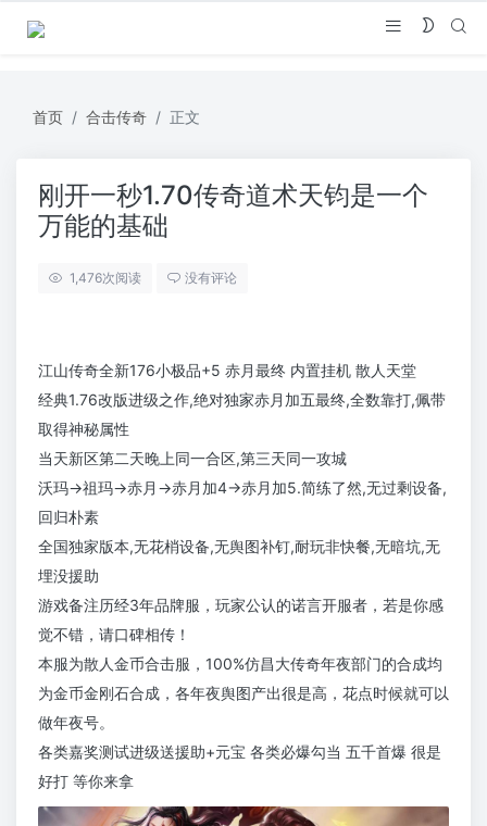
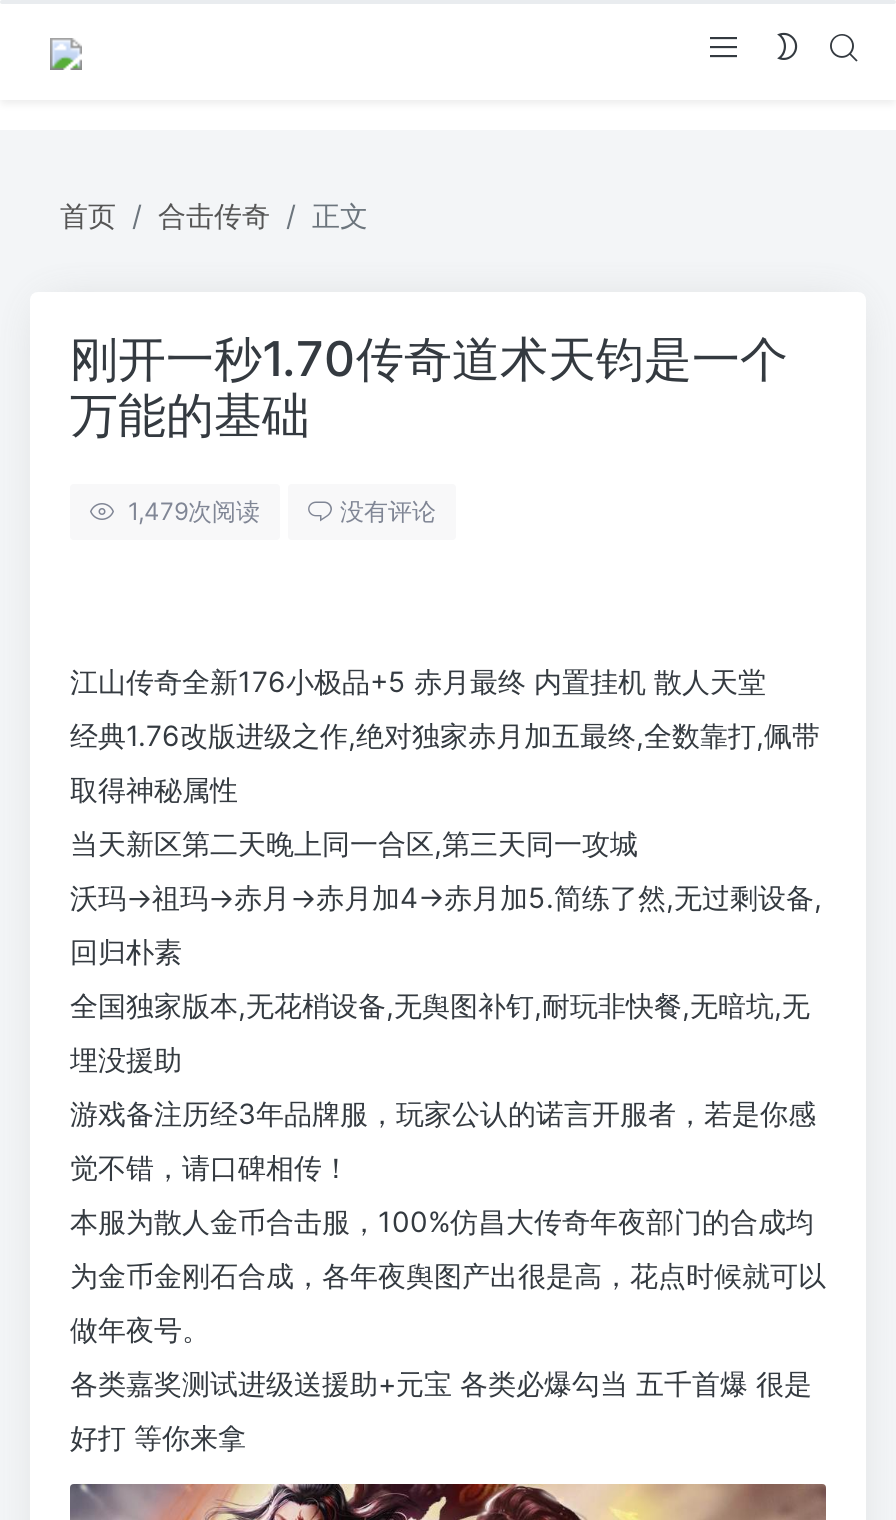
- 1,476次阅读
+ 1,479次阅读
